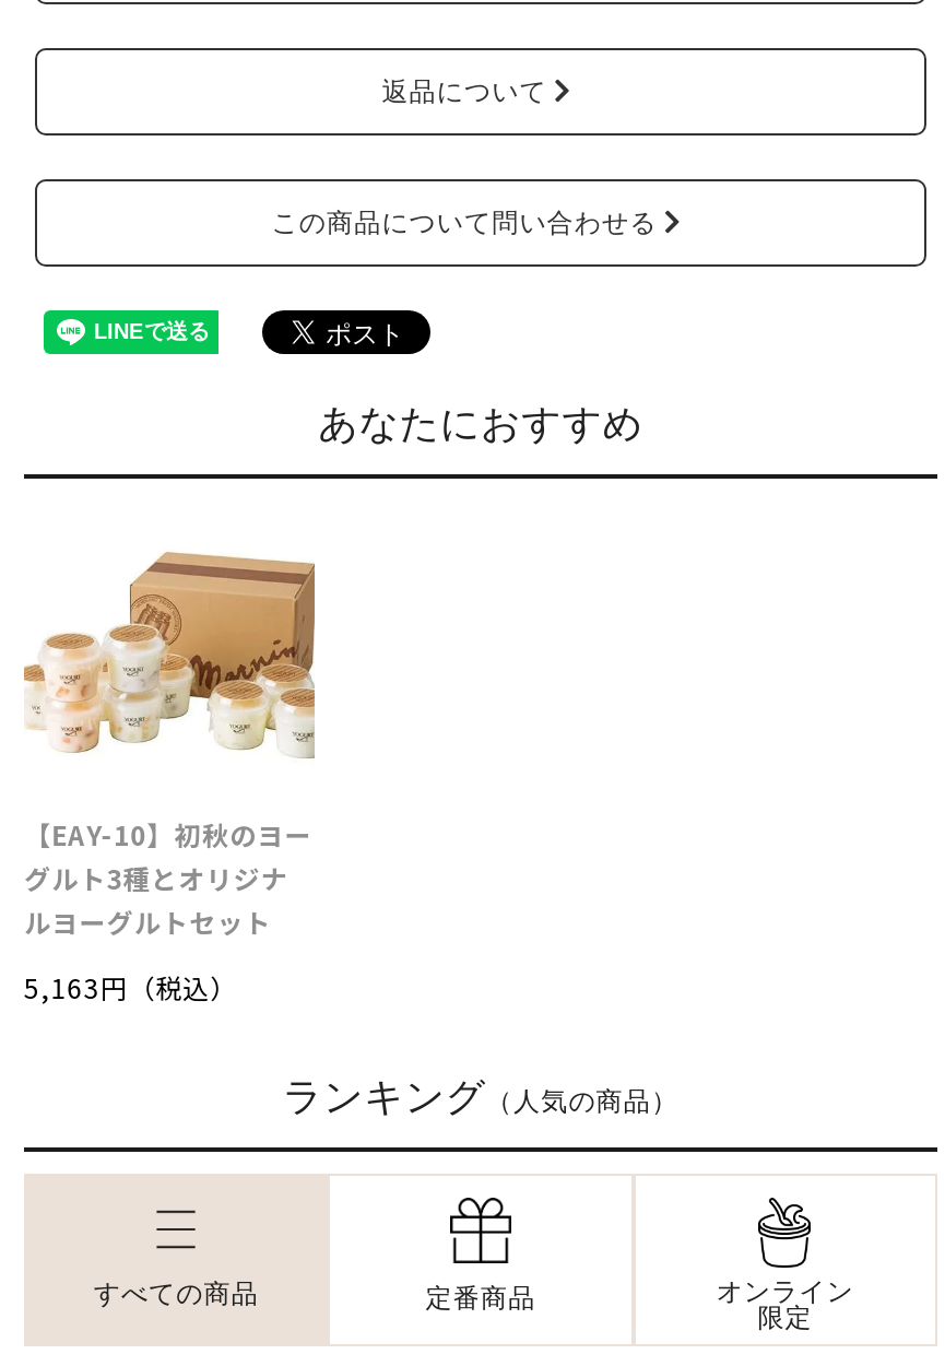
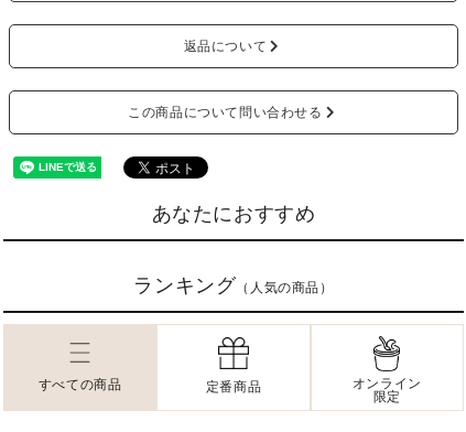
- [image]
- 【EAY-10】初秋のヨー
- グルト3種とオリジナ
- ルヨーグルトセット
- 5,163円（税込）
